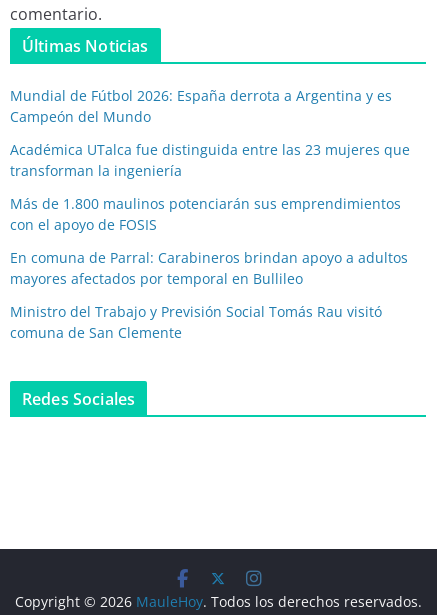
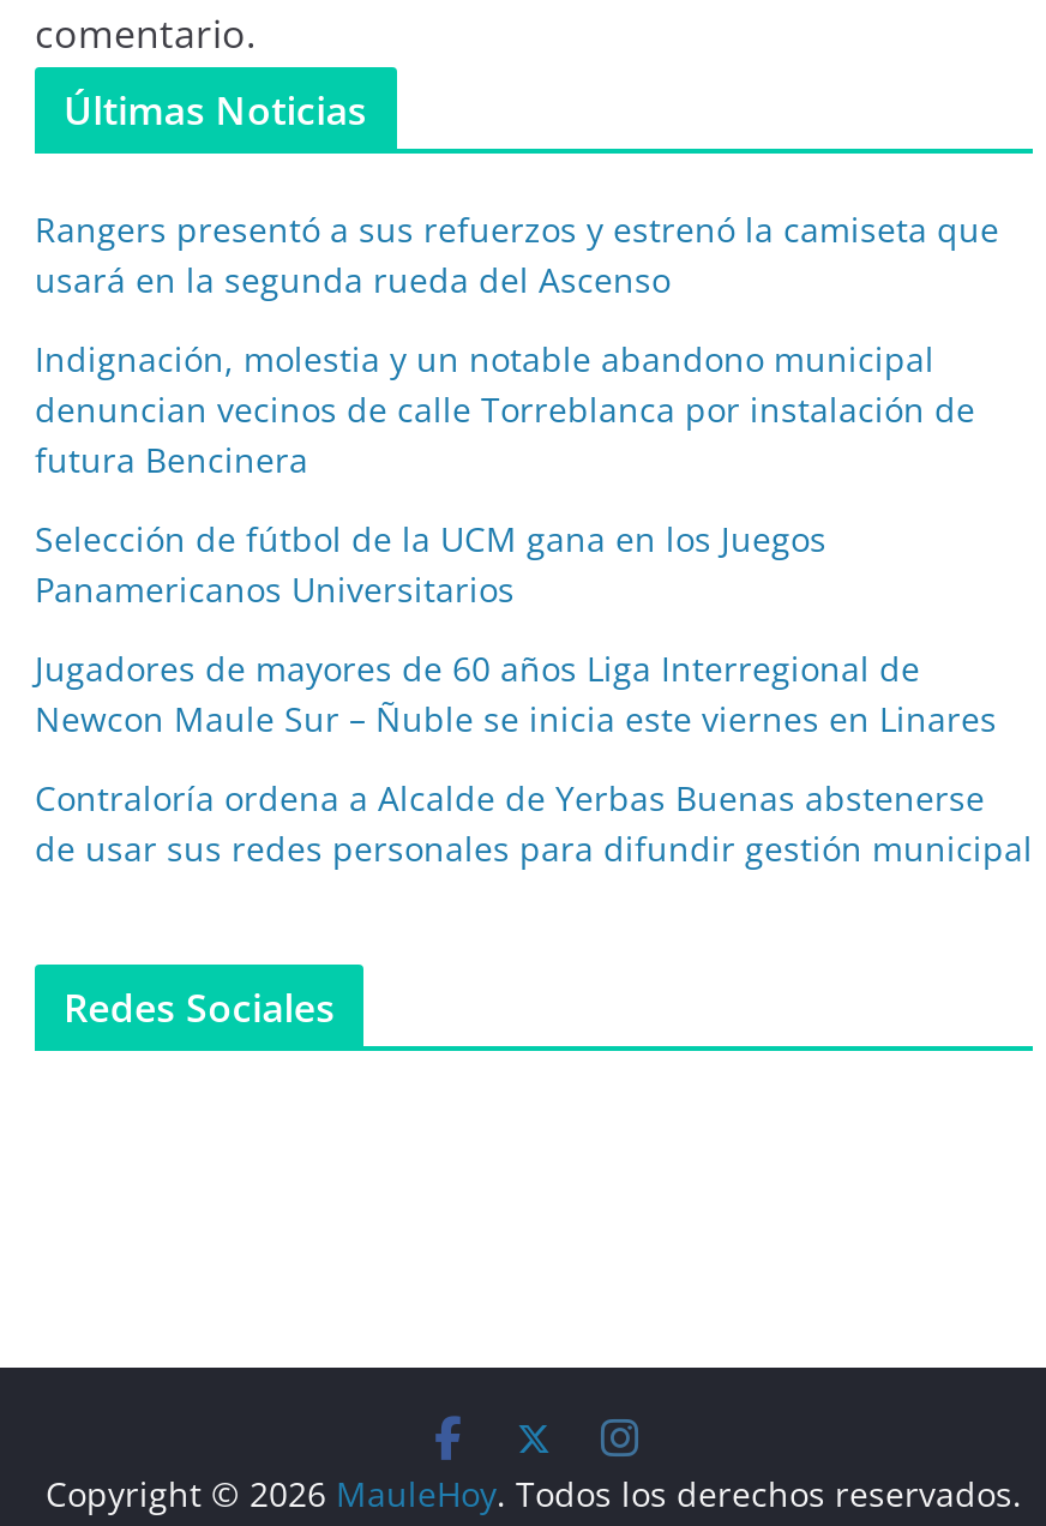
- Mundial de Fútbol 2026: España derrota a Argentina y es
- Campeón del Mundo
+ Rangers presentó a sus refuerzos y estrenó la camiseta que
+ usará en la segunda rueda del Ascenso

- Académica UTalca fue distinguida entre las 23 mujeres que
- transforman la ingeniería
+ Indignación, molestia y un notable abandono municipal
+ denuncian vecinos de calle Torreblanca por instalación de
+ futura Bencinera

- Más de 1.800 maulinos potenciarán sus emprendimientos
- con el apoyo de FOSIS
+ Selección de fútbol de la UCM gana en los Juegos
+ Panamericanos Universitarios

- En comuna de Parral: Carabineros brindan apoyo a adultos
- mayores afectados por temporal en Bullileo
+ Jugadores de mayores de 60 años Liga Interregional de
+ Newcon Maule Sur – Ñuble se inicia este viernes en Linares

- Ministro del Trabajo y Previsión Social Tomás Rau visitó
- comuna de San Clemente
+ Contraloría ordena a Alcalde de Yerbas Buenas abstenerse
+ de usar sus redes personales para difundir gestión municipal
